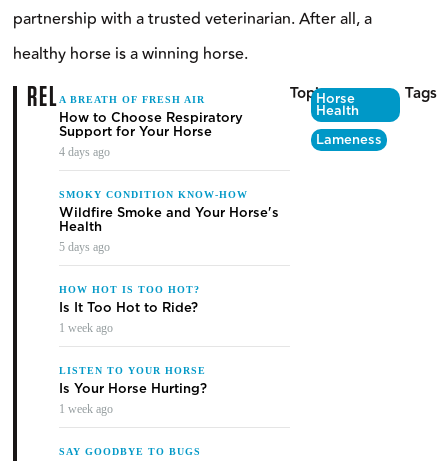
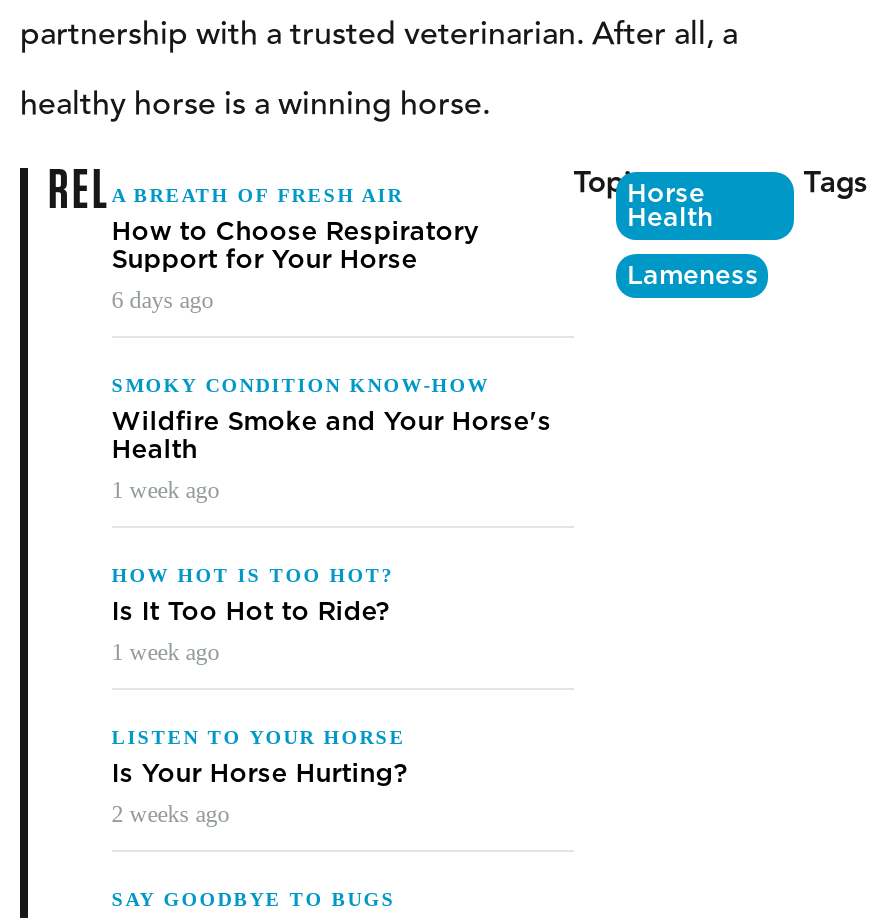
- 4 days ago
+ 6 days ago

- 5 days ago
+ 1 week ago

- 1 week ago
+ 2 weeks ago
